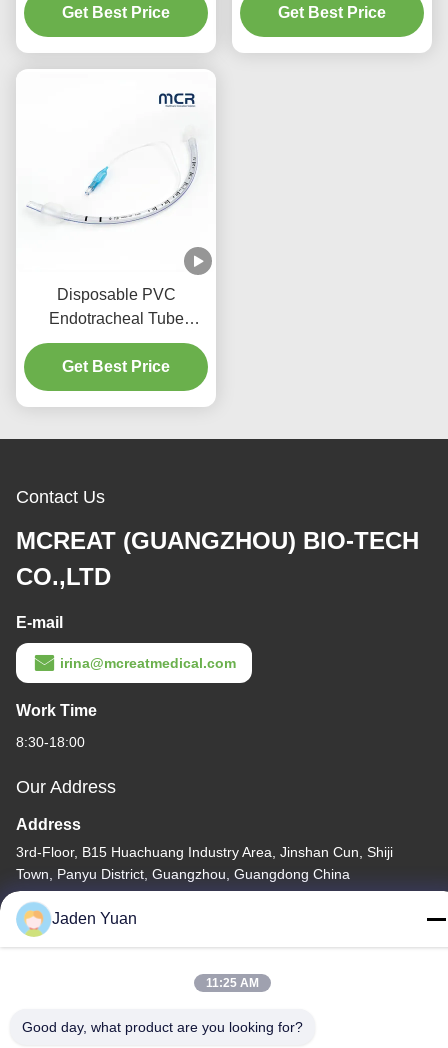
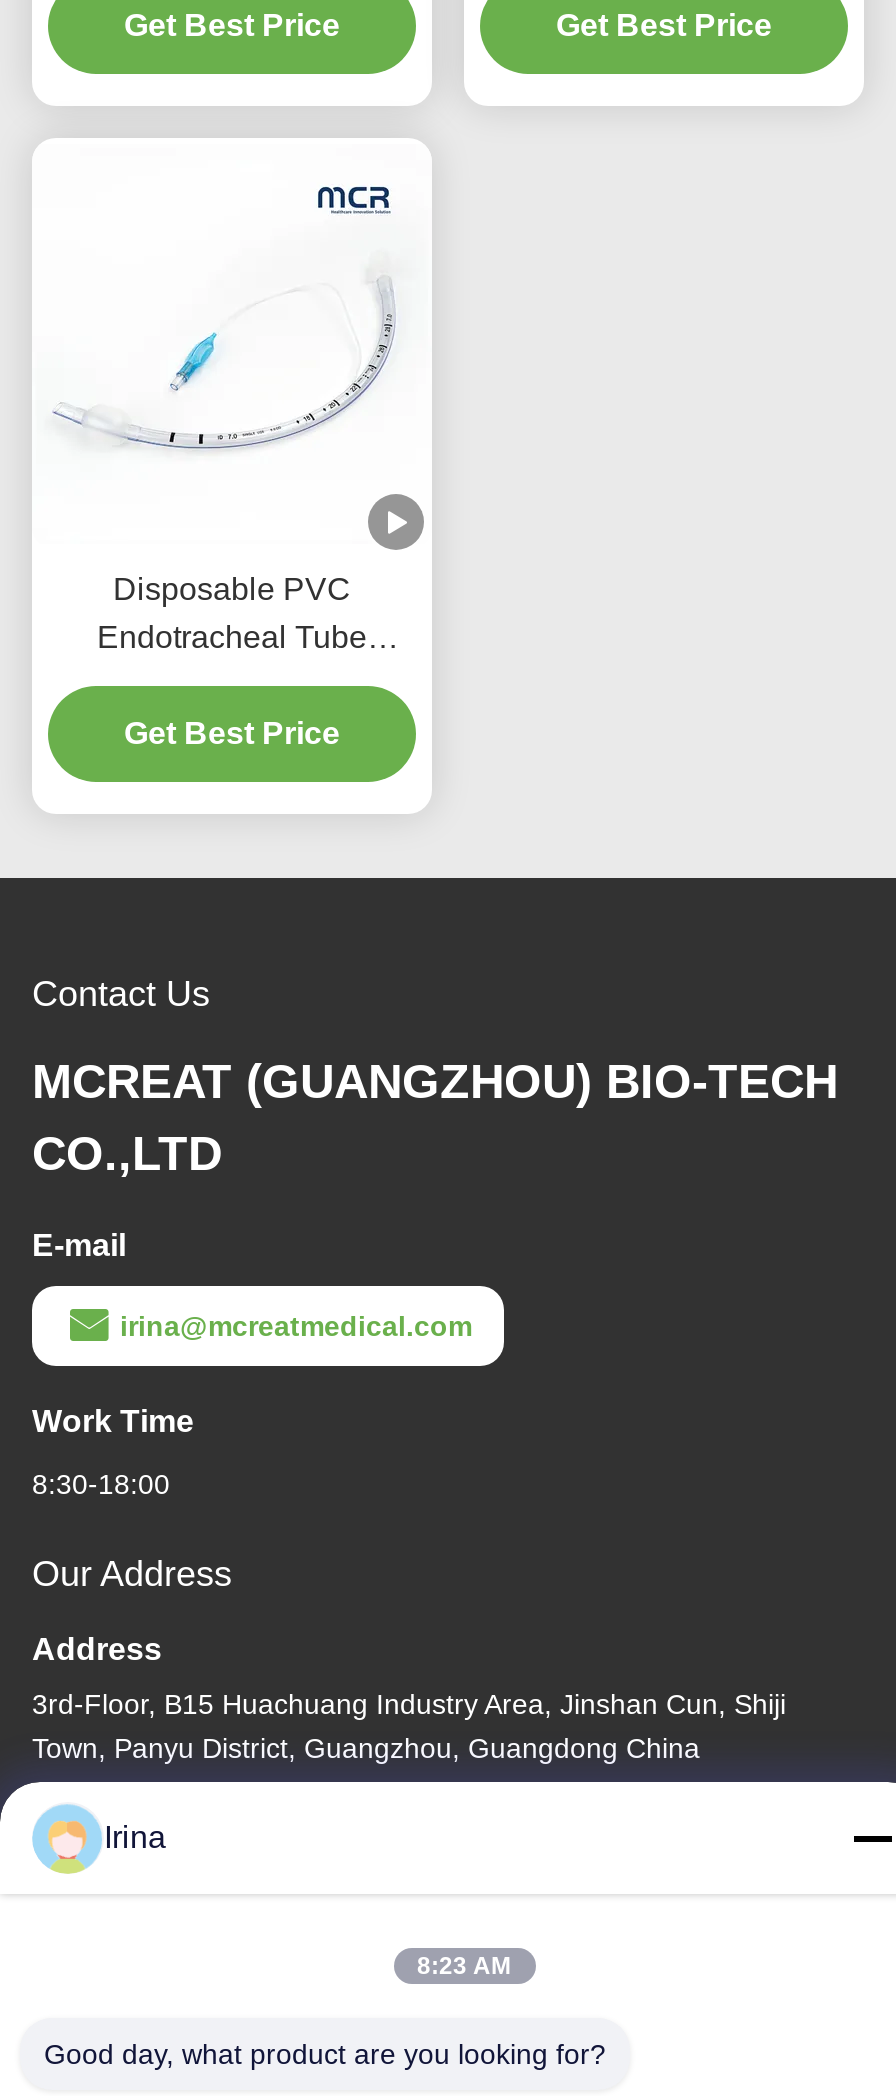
- Jaden Yuan
+ Irina

- 11:25 AM
+ 8:23 AM
